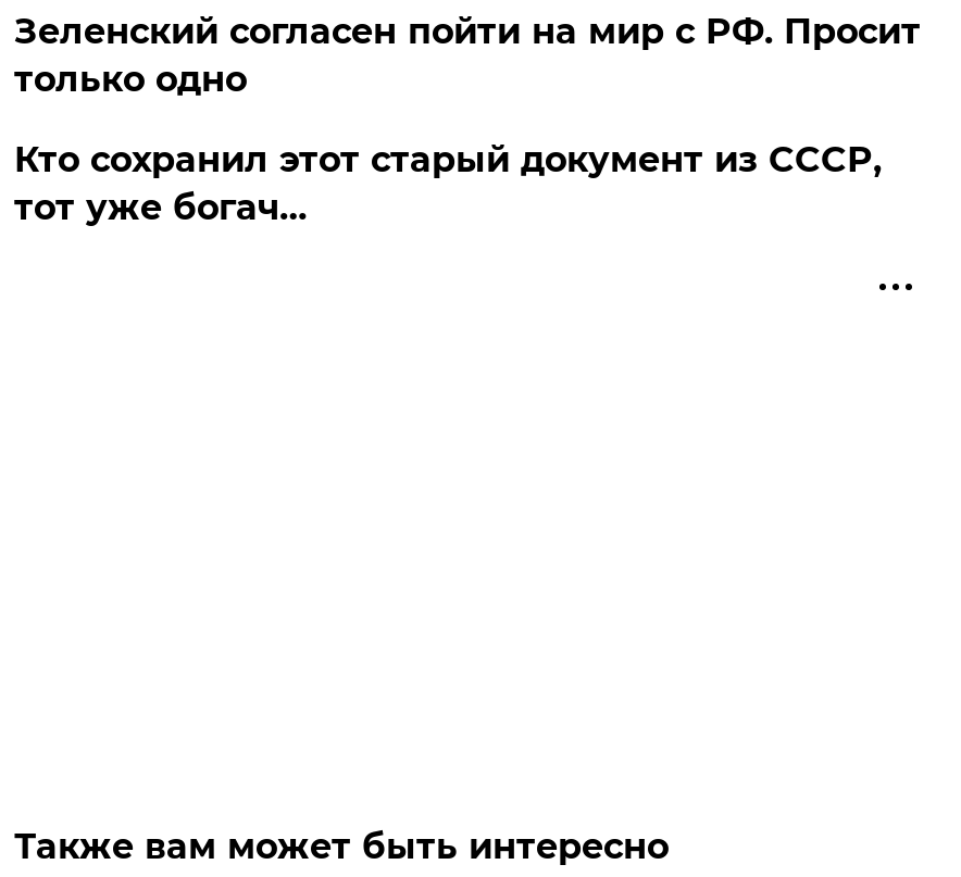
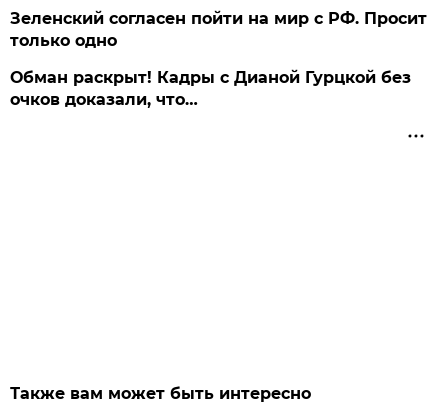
- Кто сохранил этот старый документ из СССР,
- тот уже богач…
+ Обман раскрыт! Кадры с Дианой Гурцкой без
+ очков доказали, что…
